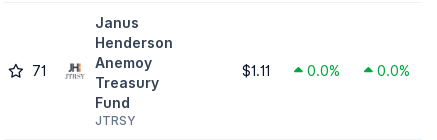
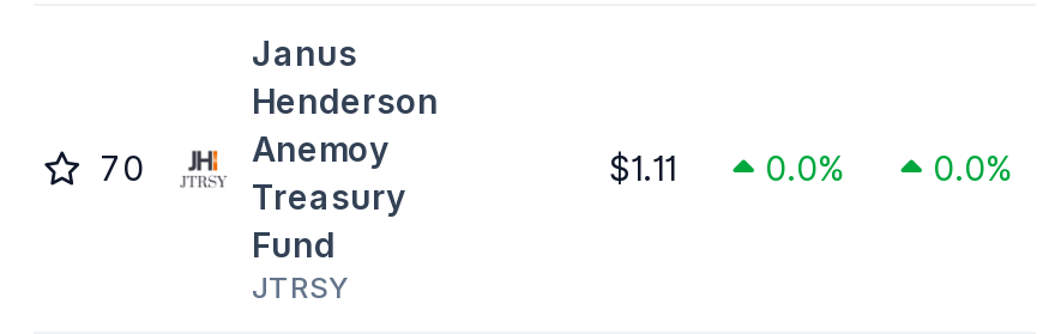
- 71
+ 70
